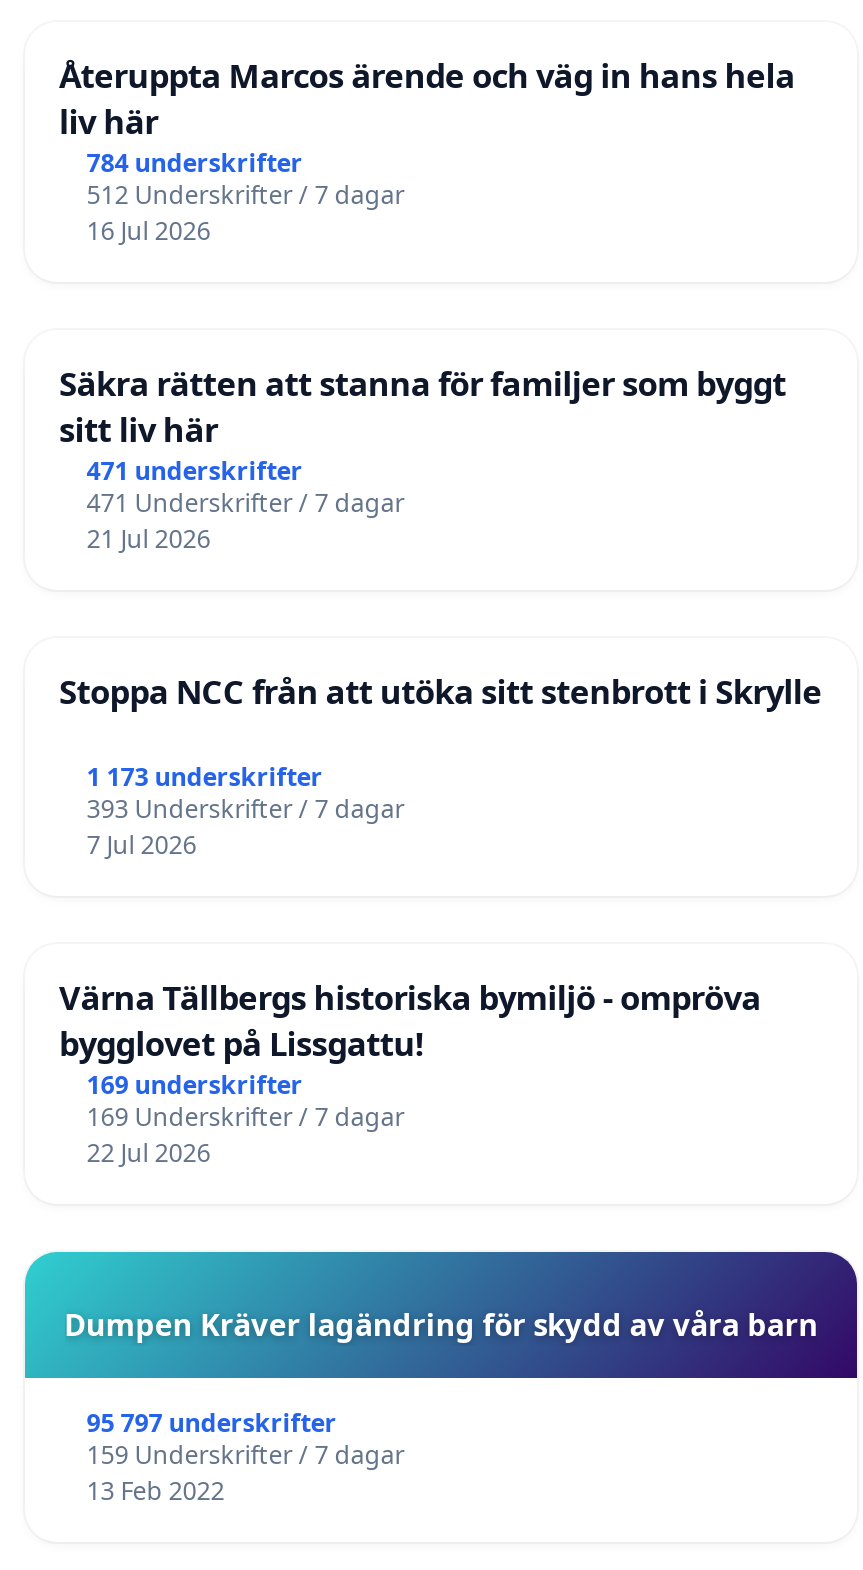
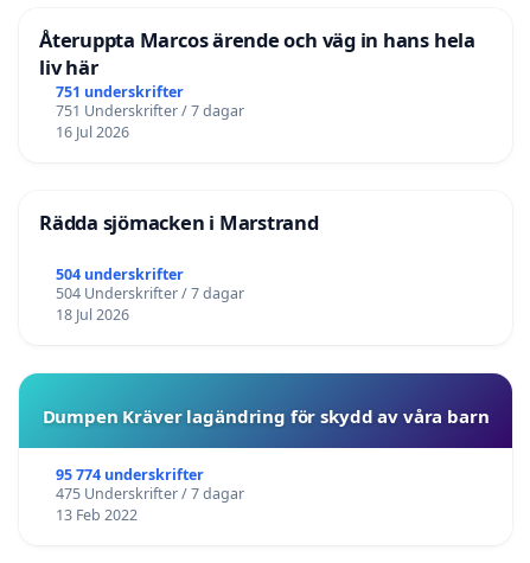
- 784 underskrifter
+ 751 underskrifter

- 512 Underskrifter / 7 dagar
+ 751 Underskrifter / 7 dagar

- Säkra rätten att stanna för familjer som byggt
- sitt liv här
- 471 underskrifter
- 471 Underskrifter / 7 dagar
- 21 Jul 2026
- Stoppa NCC från att utöka sitt stenbrott i Skrylle
- 1 173 underskrifter
- 393 Underskrifter / 7 dagar
- 7 Jul 2026
- Värna Tällbergs historiska bymiljö - ompröva
- bygglovet på Lissgattu!
- 169 underskrifter
- 169 Underskrifter / 7 dagar
- 22 Jul 2026
+ Rädda sjömacken i Marstrand
+ 504 underskrifter
+ 504 Underskrifter / 7 dagar
+ 18 Jul 2026

- 95 797 underskrifter
+ 95 774 underskrifter

- 159 Underskrifter / 7 dagar
+ 475 Underskrifter / 7 dagar
